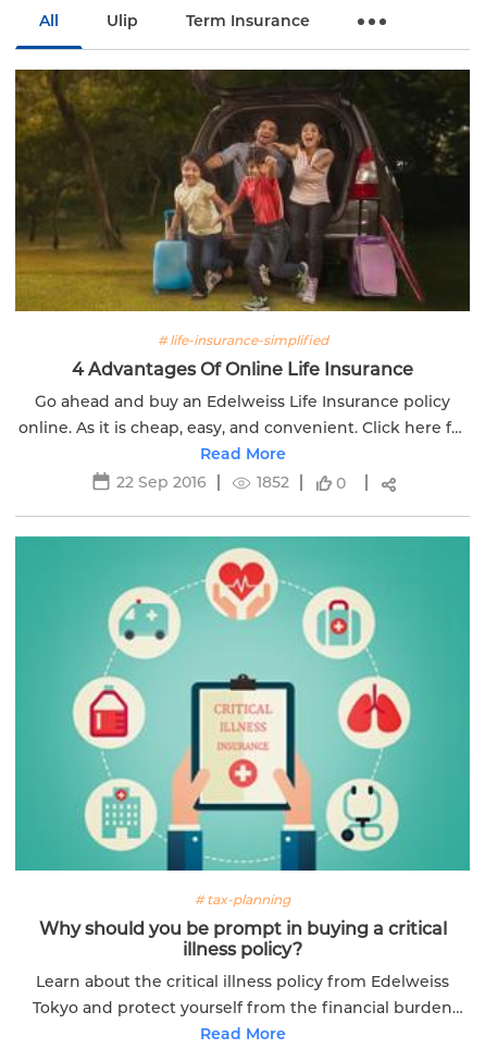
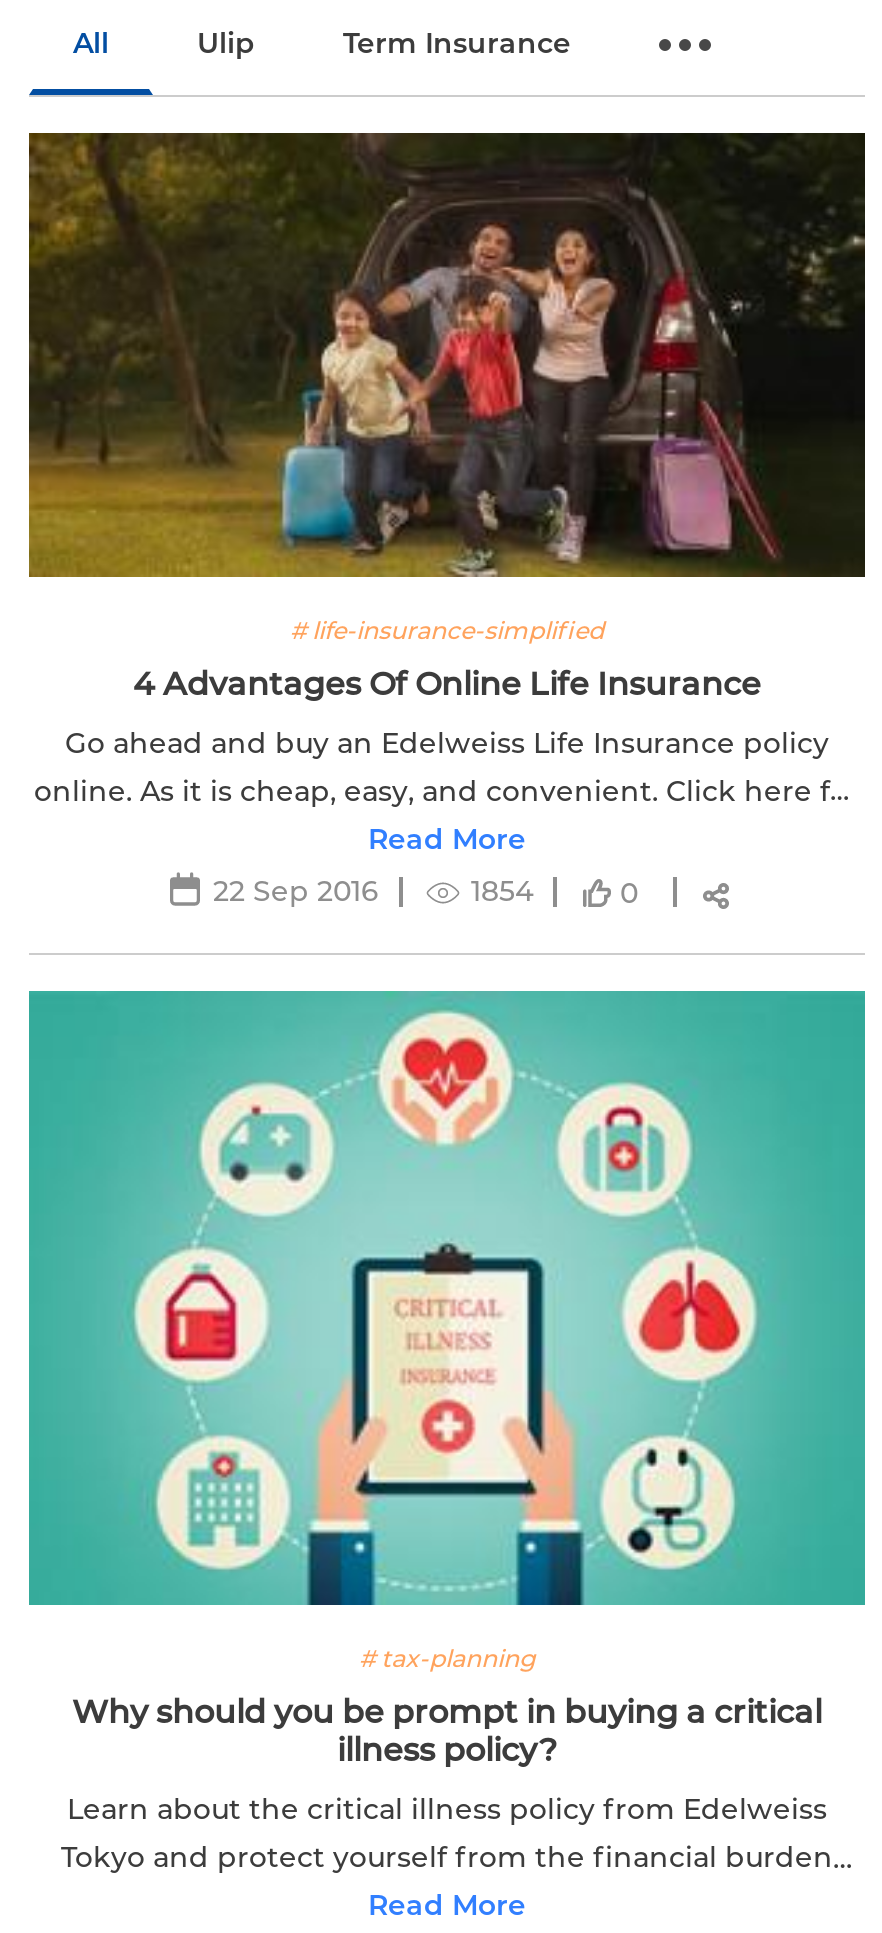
- 1852
+ 1854
